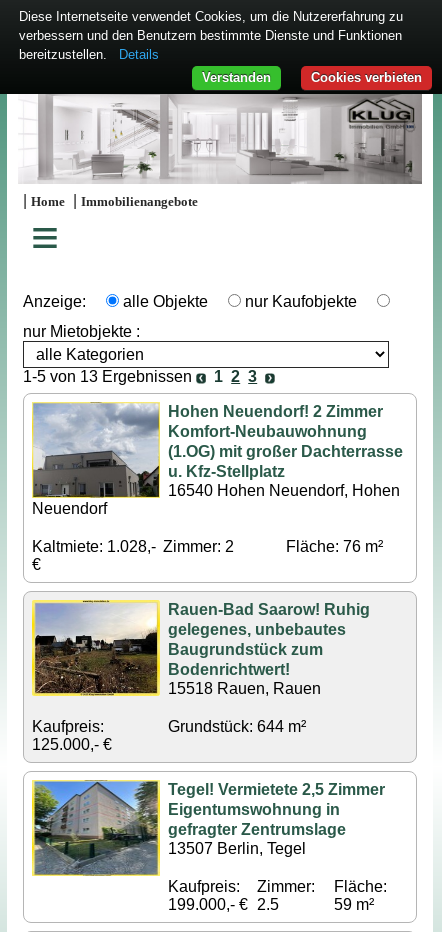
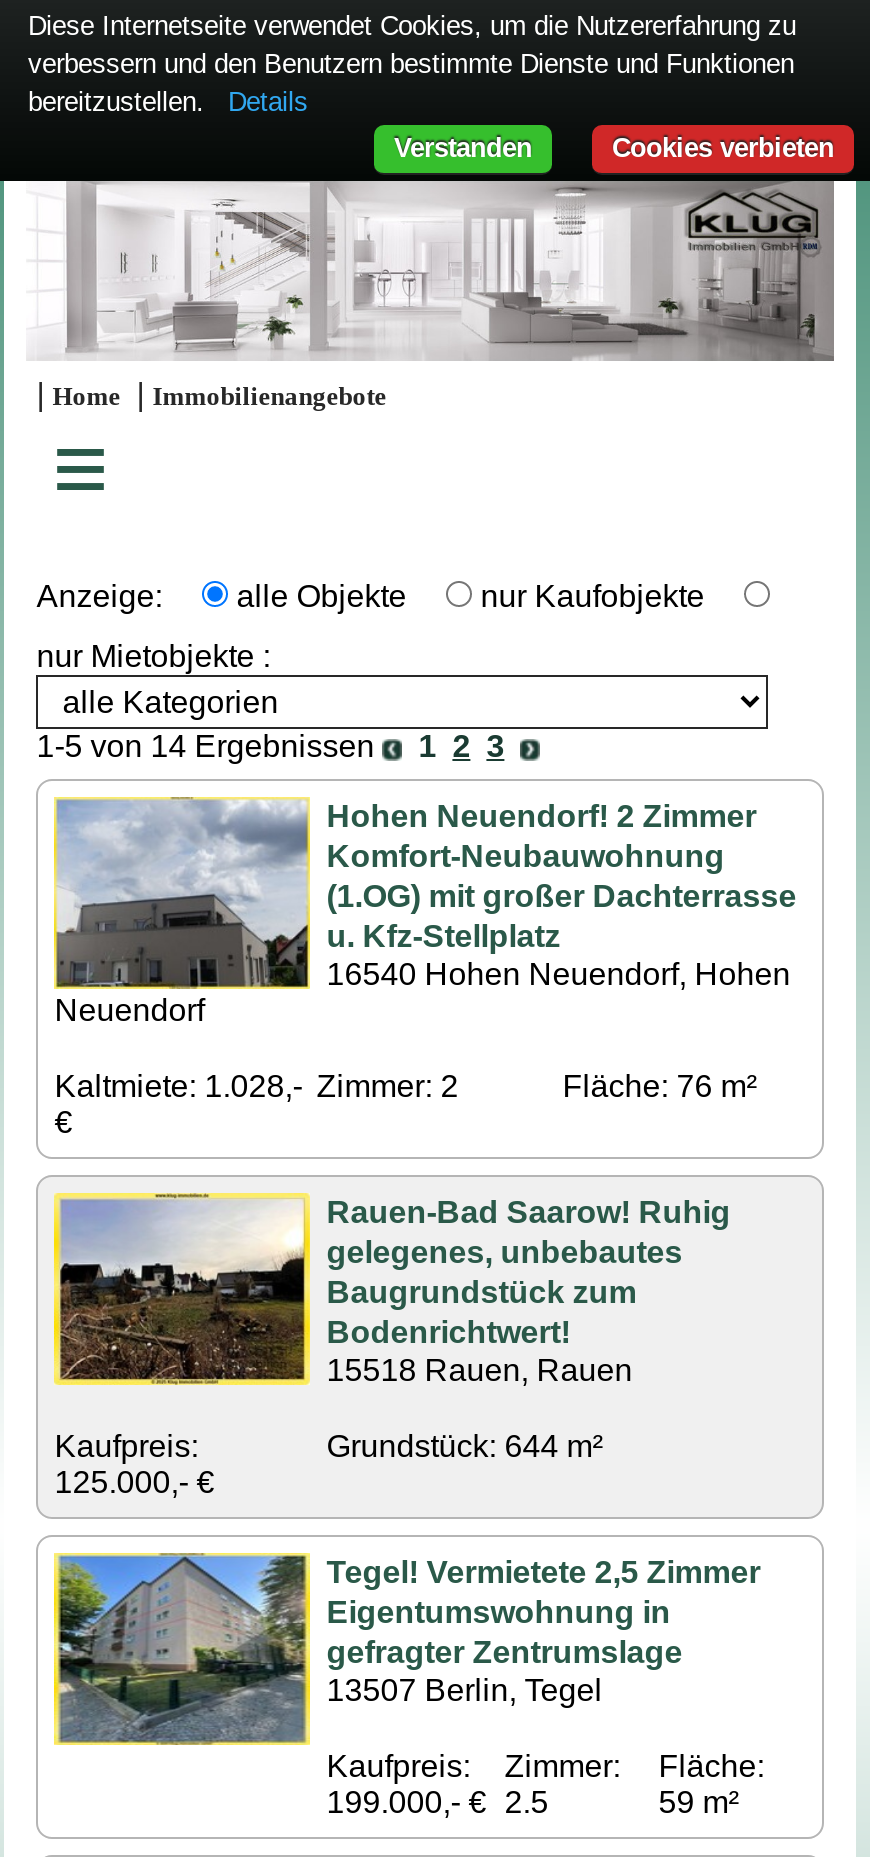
- 1-5 von 13 Ergebnissen
+ 1-5 von 14 Ergebnissen
